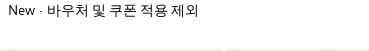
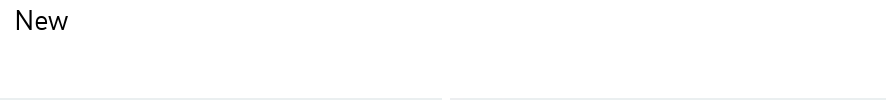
- 바우처 및 쿠폰 적용 제외
